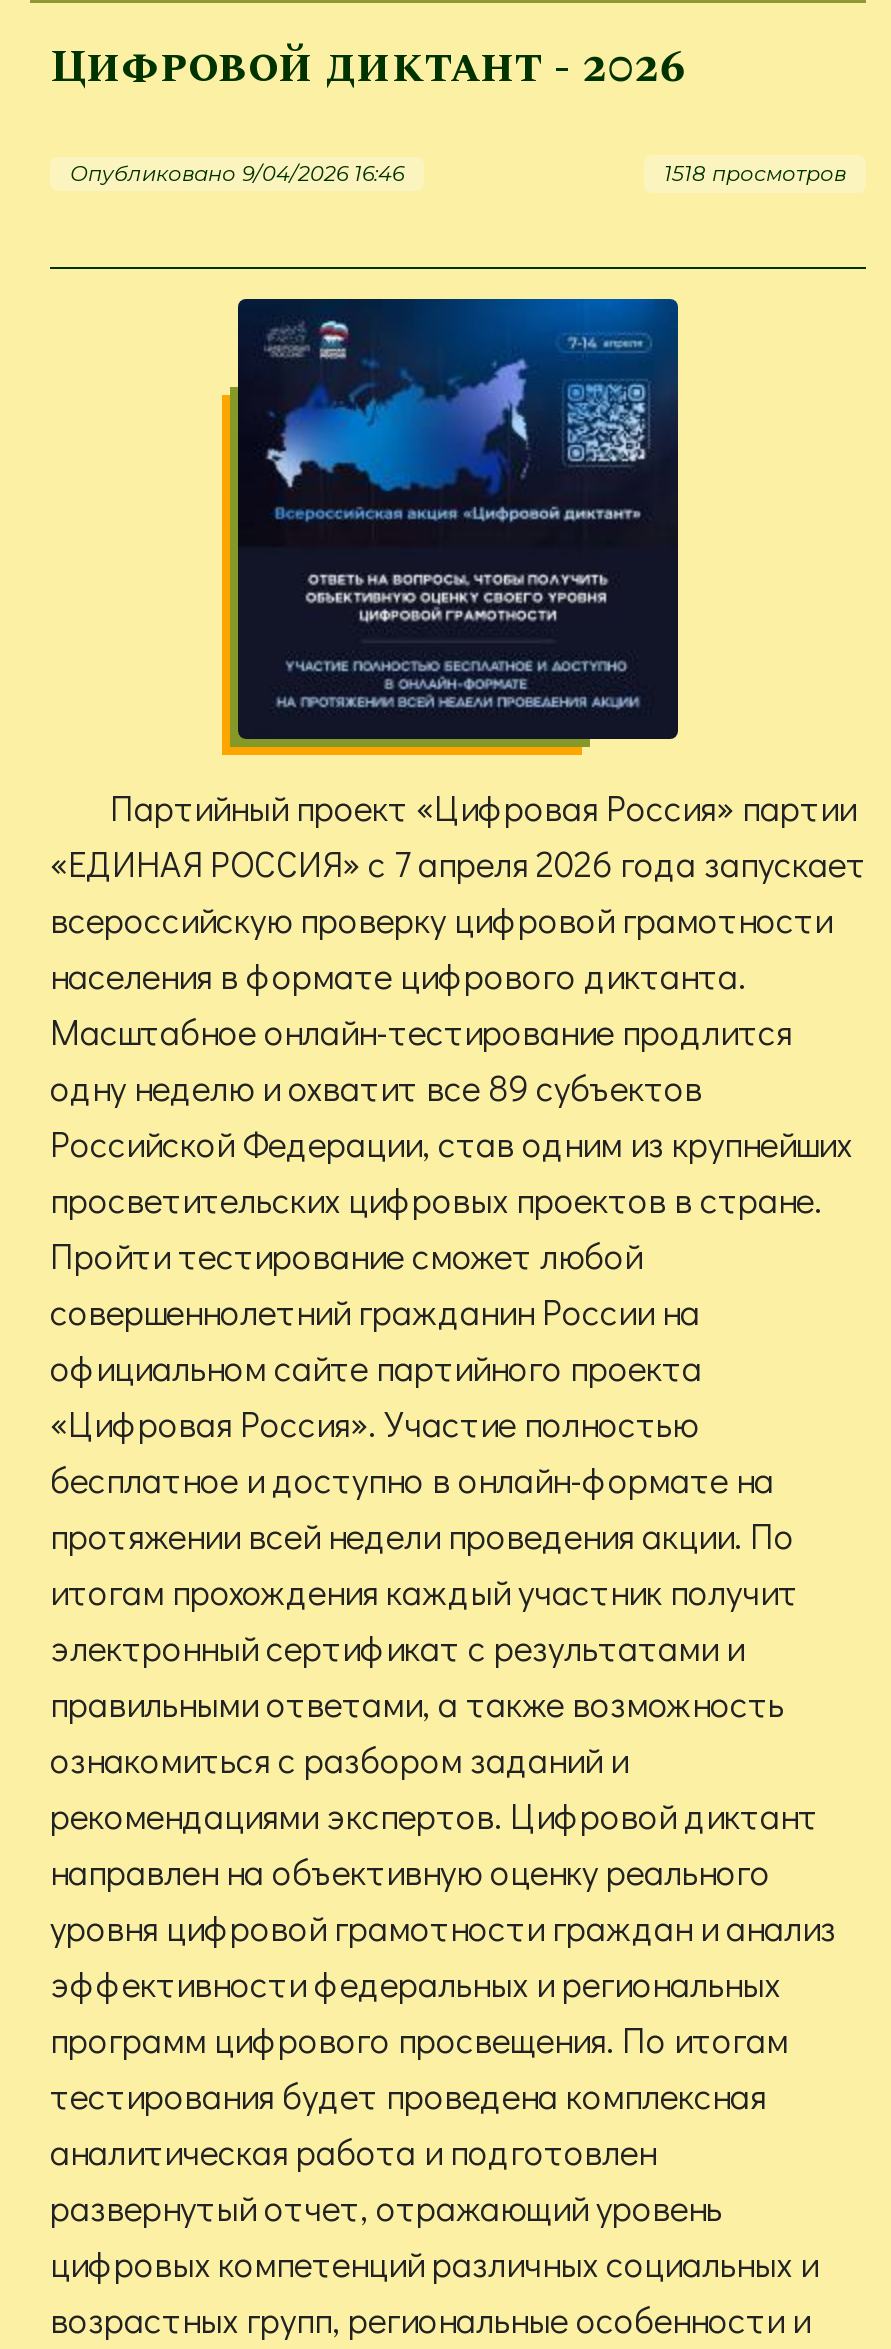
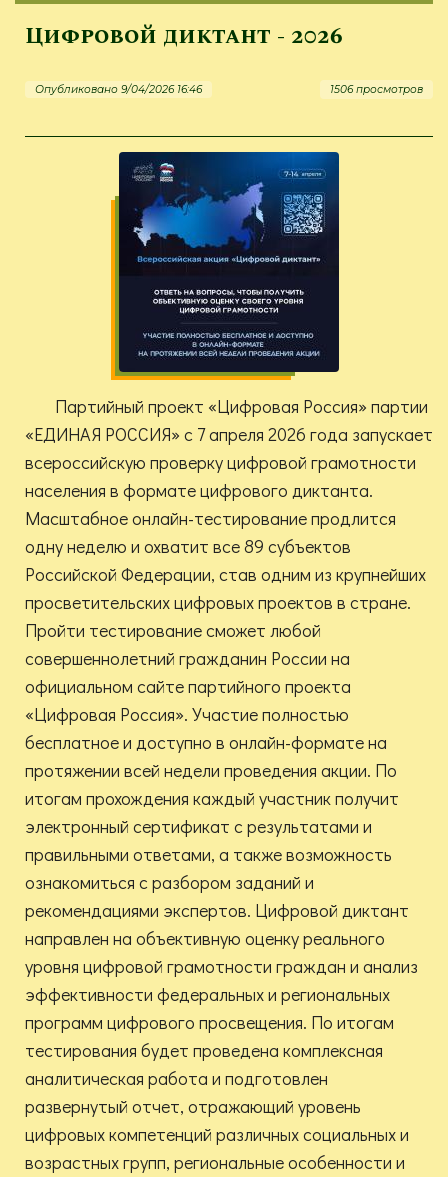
- 1518 просмотров
+ 1506 просмотров
